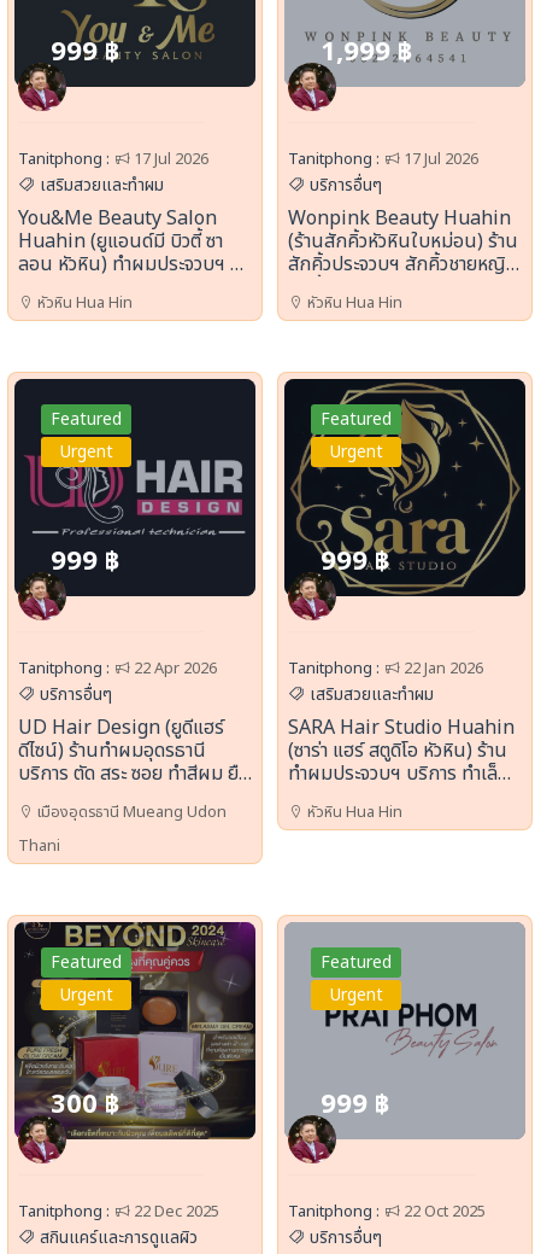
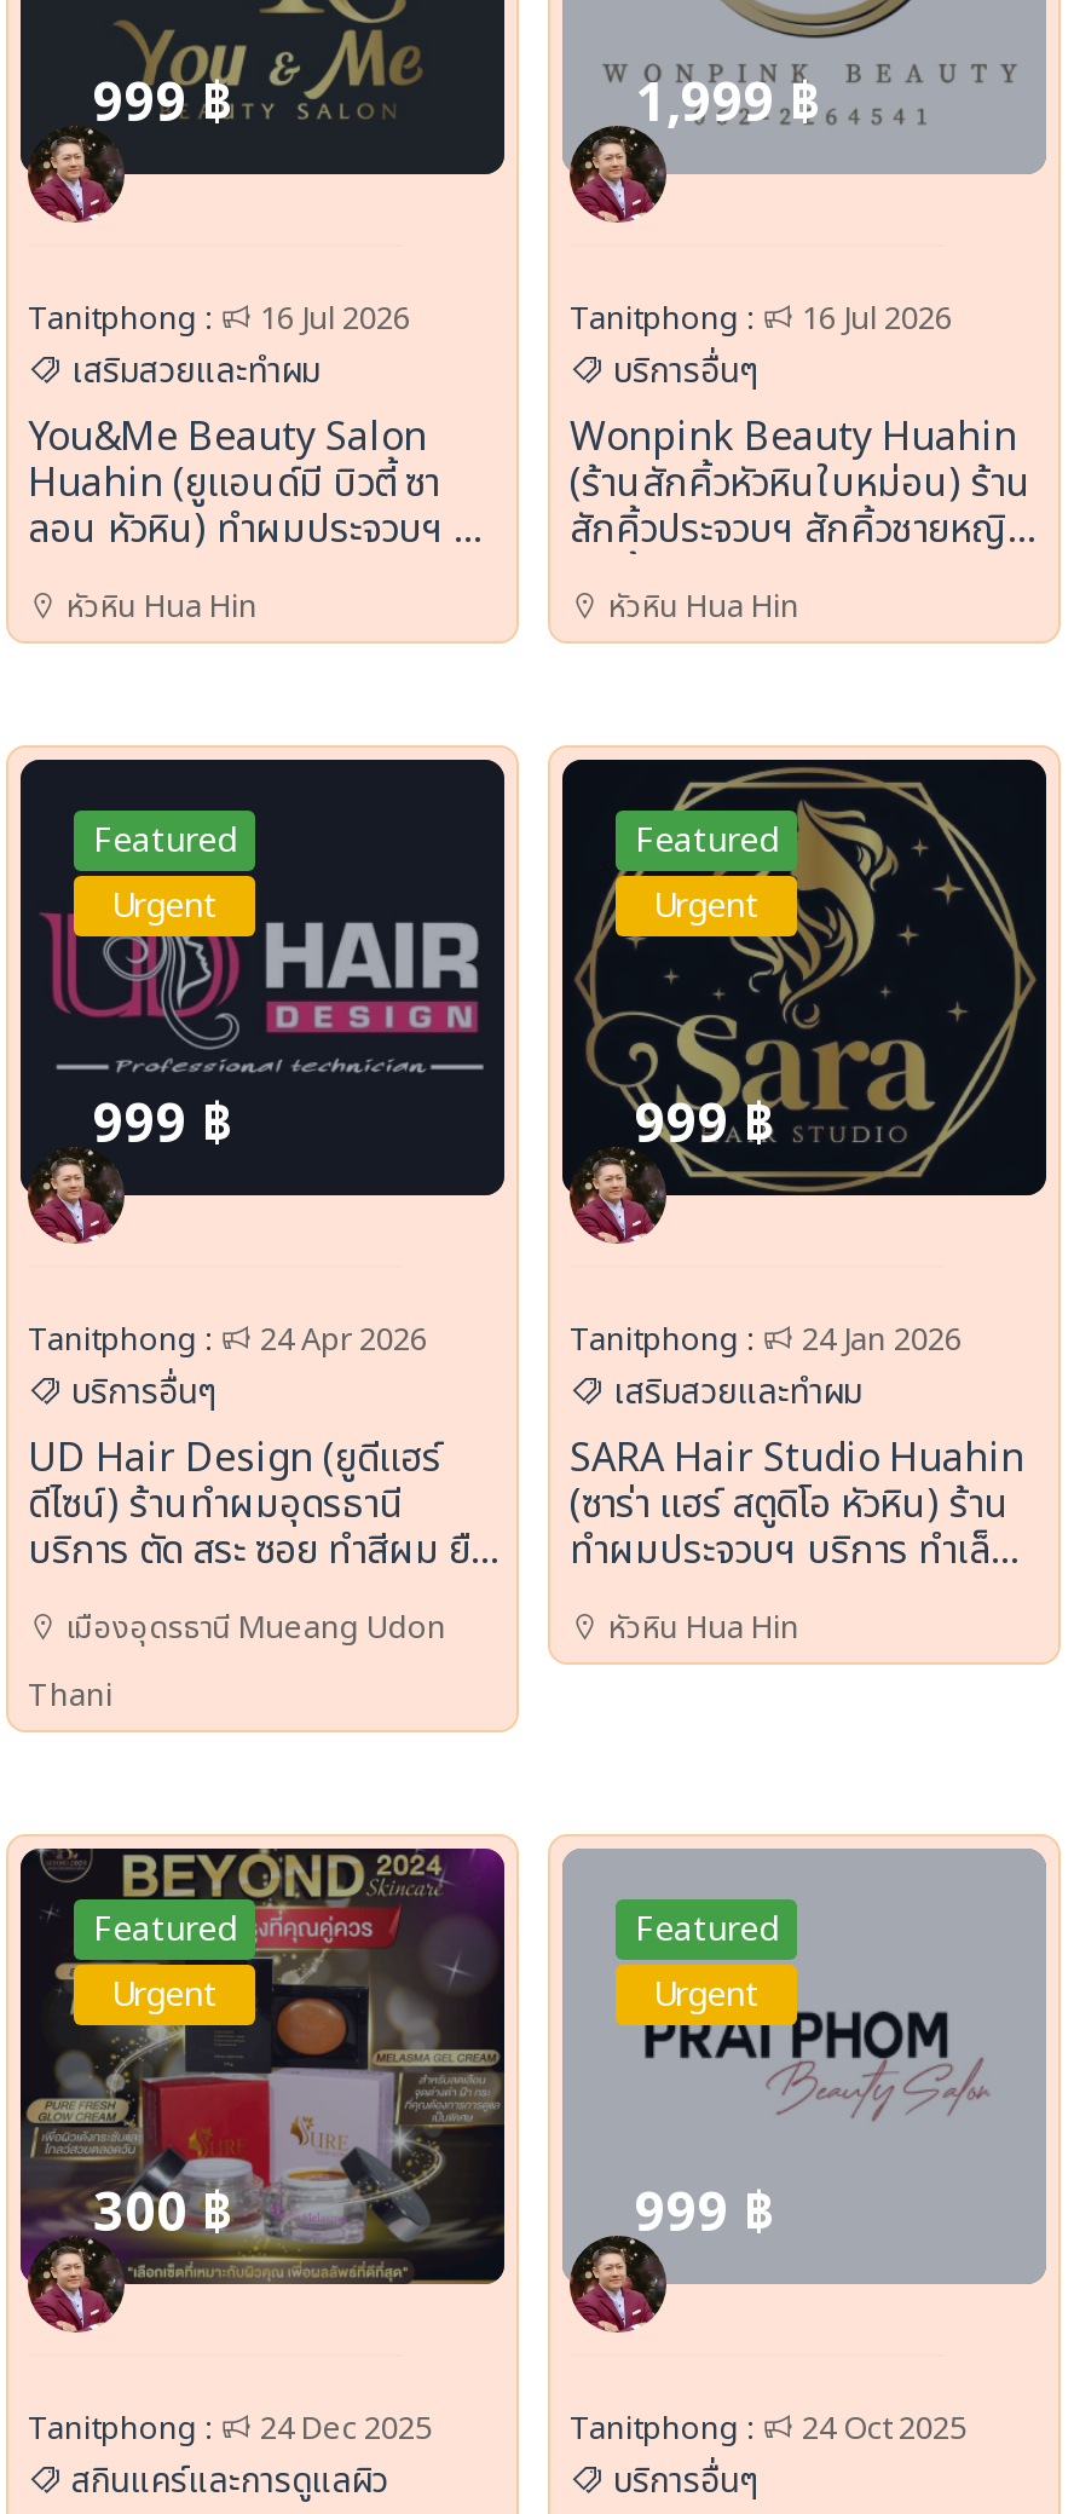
- Tanitphong : 17 Jul 2026
+ Tanitphong : 16 Jul 2026

- Tanitphong : 17 Jul 2026
+ Tanitphong : 16 Jul 2026

- Tanitphong : 22 Apr 2026
+ Tanitphong : 24 Apr 2026

- Tanitphong : 22 Jan 2026
+ Tanitphong : 24 Jan 2026

- Tanitphong : 22 Dec 2025
+ Tanitphong : 24 Dec 2025

- Tanitphong : 22 Oct 2025
+ Tanitphong : 24 Oct 2025
